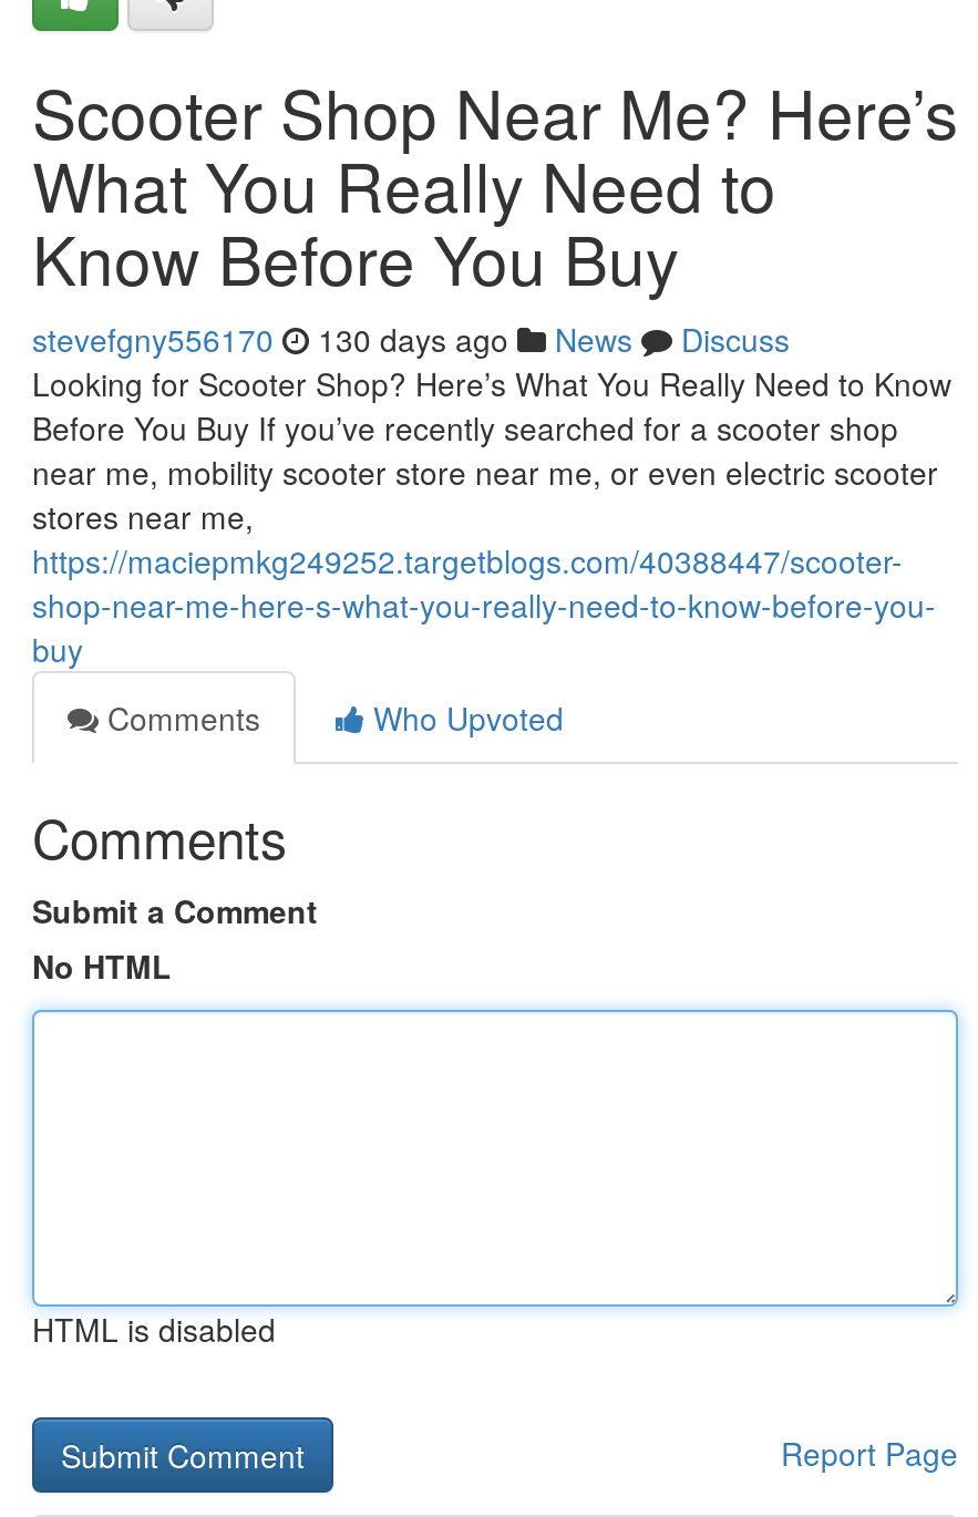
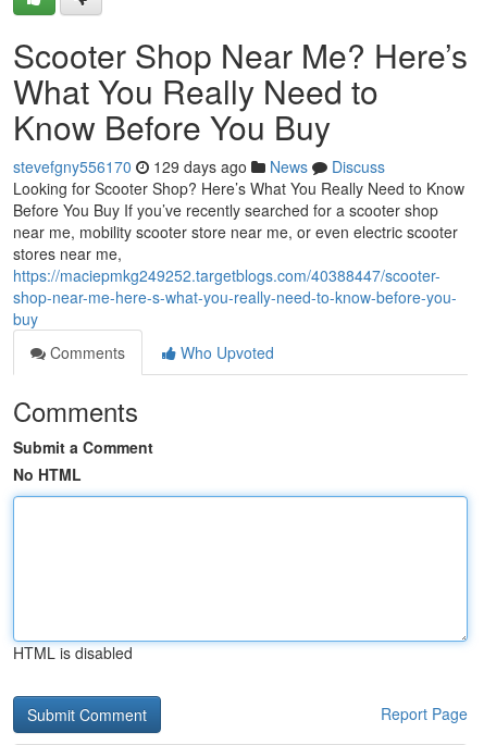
- stevefgny556170 130 days ago News Discuss
+ stevefgny556170 129 days ago News Discuss
